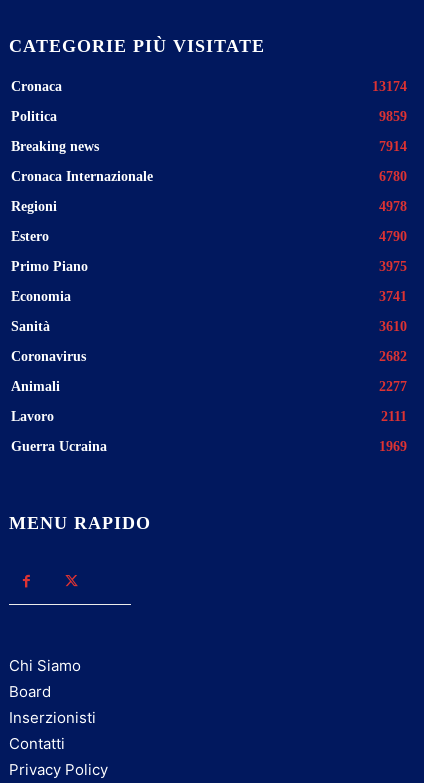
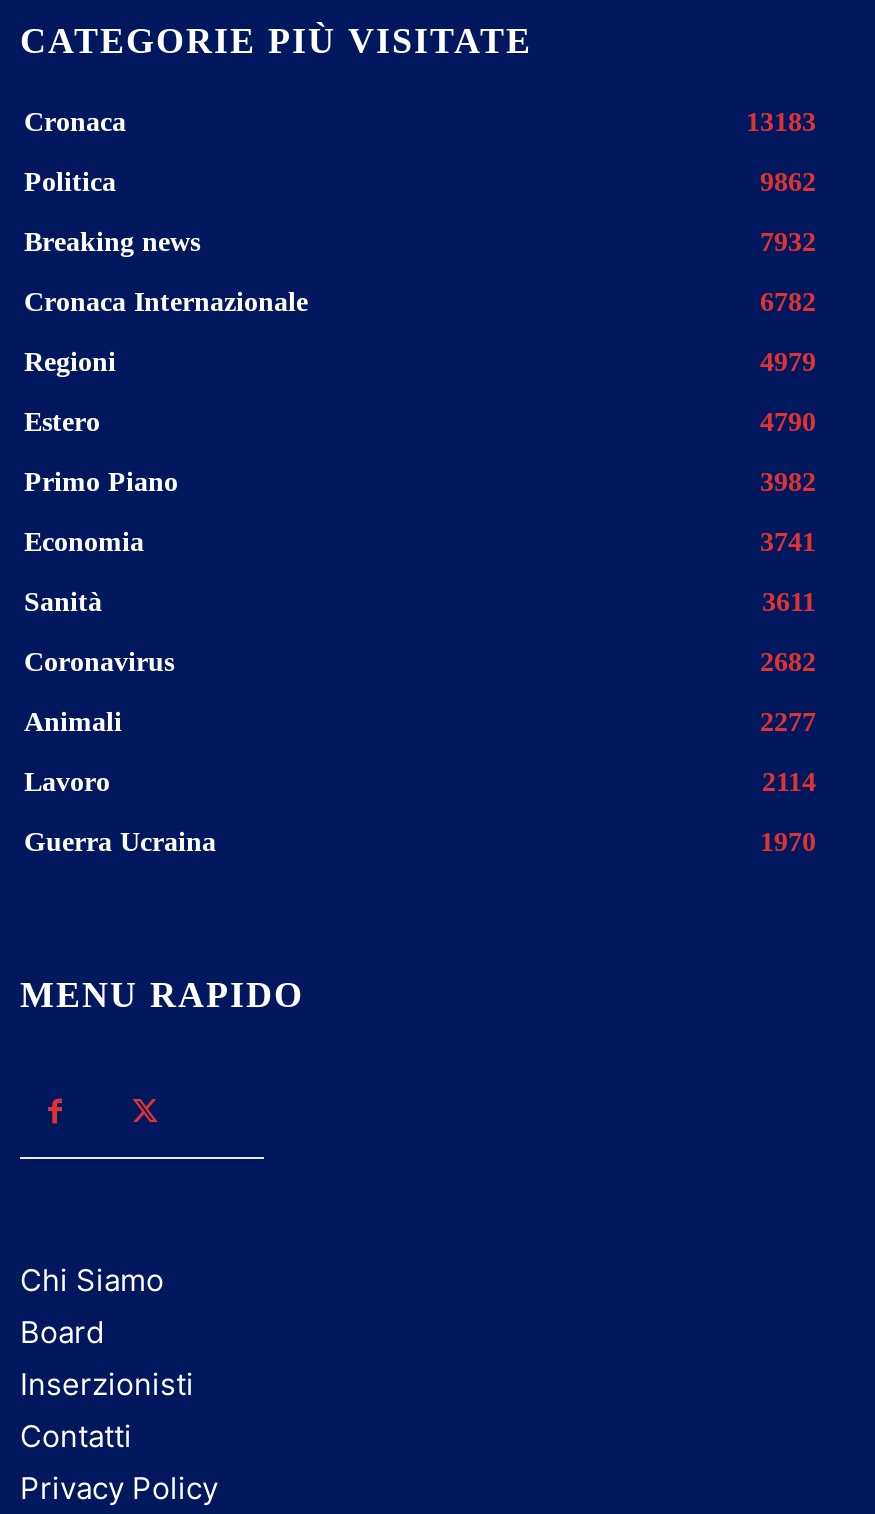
- 13174
+ 13183

- 9859
+ 9862

- 7914
+ 7932

- 6780
+ 6782

- 4978
+ 4979

- 3975
+ 3982

- 3610
+ 3611

- 2111
+ 2114

- 1969
+ 1970
